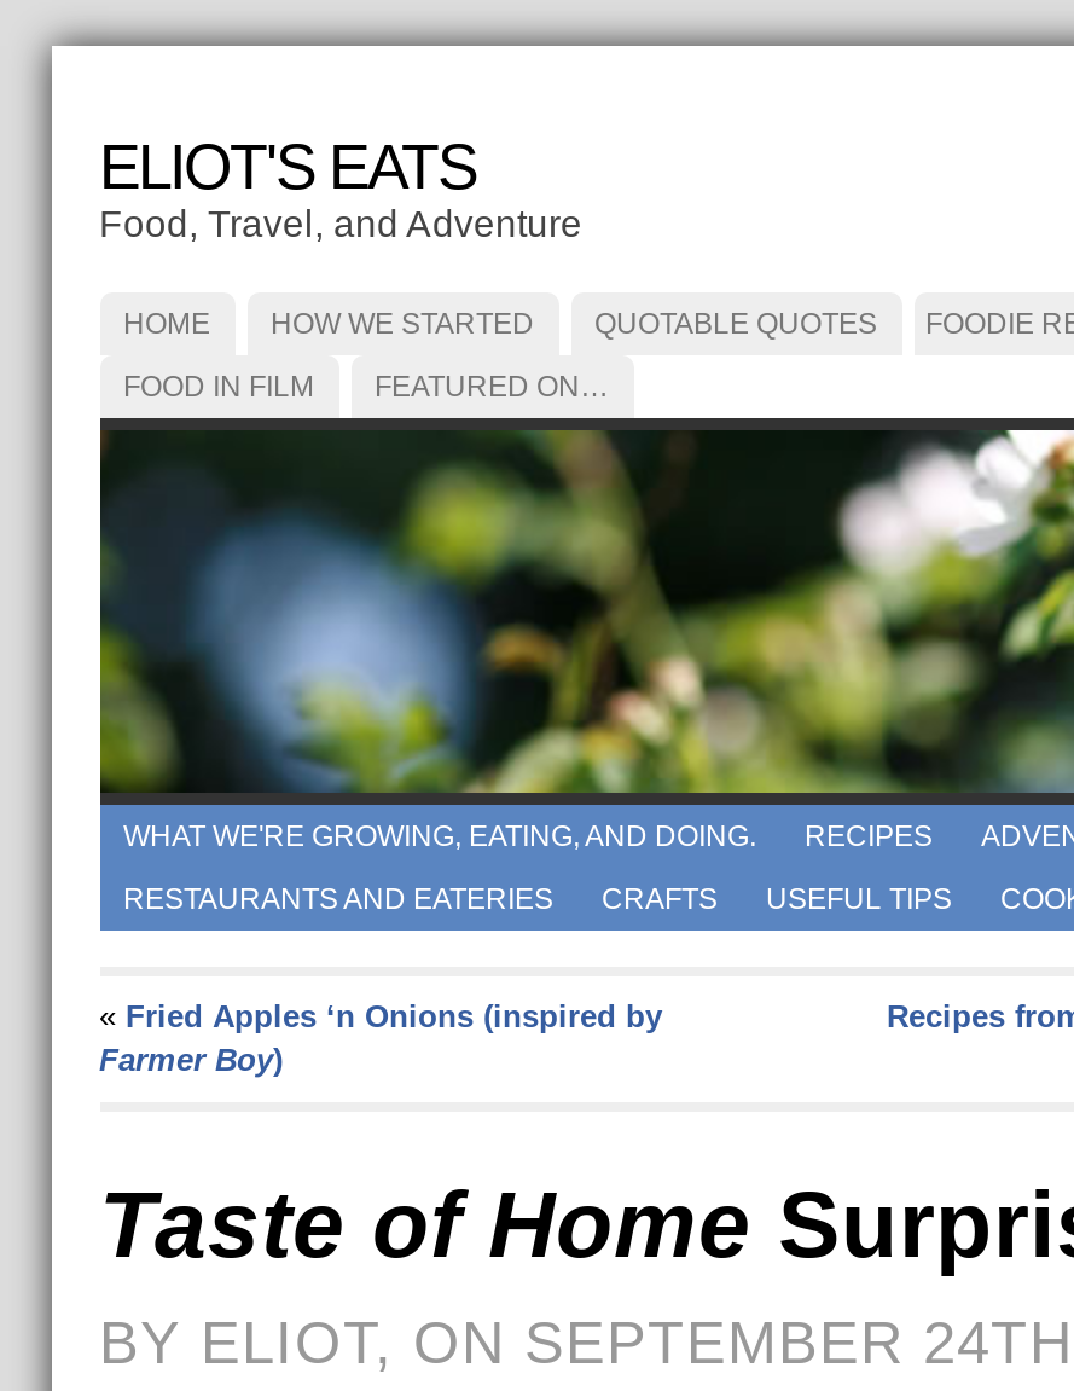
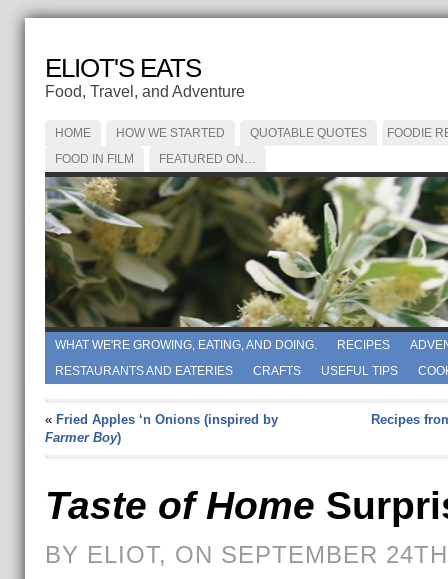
- [image]
+ [image]
